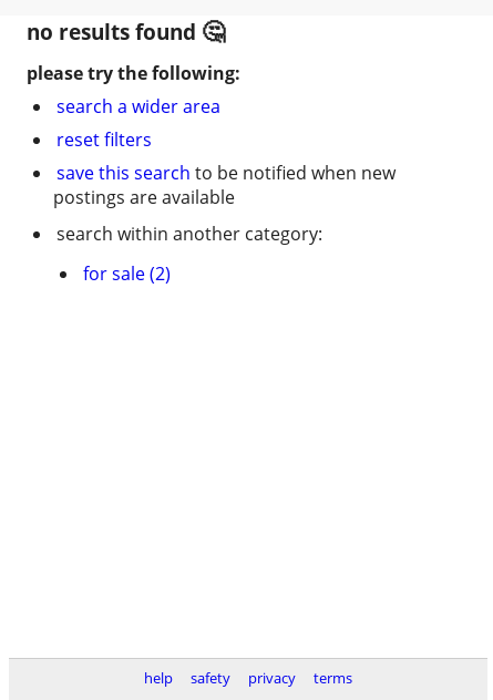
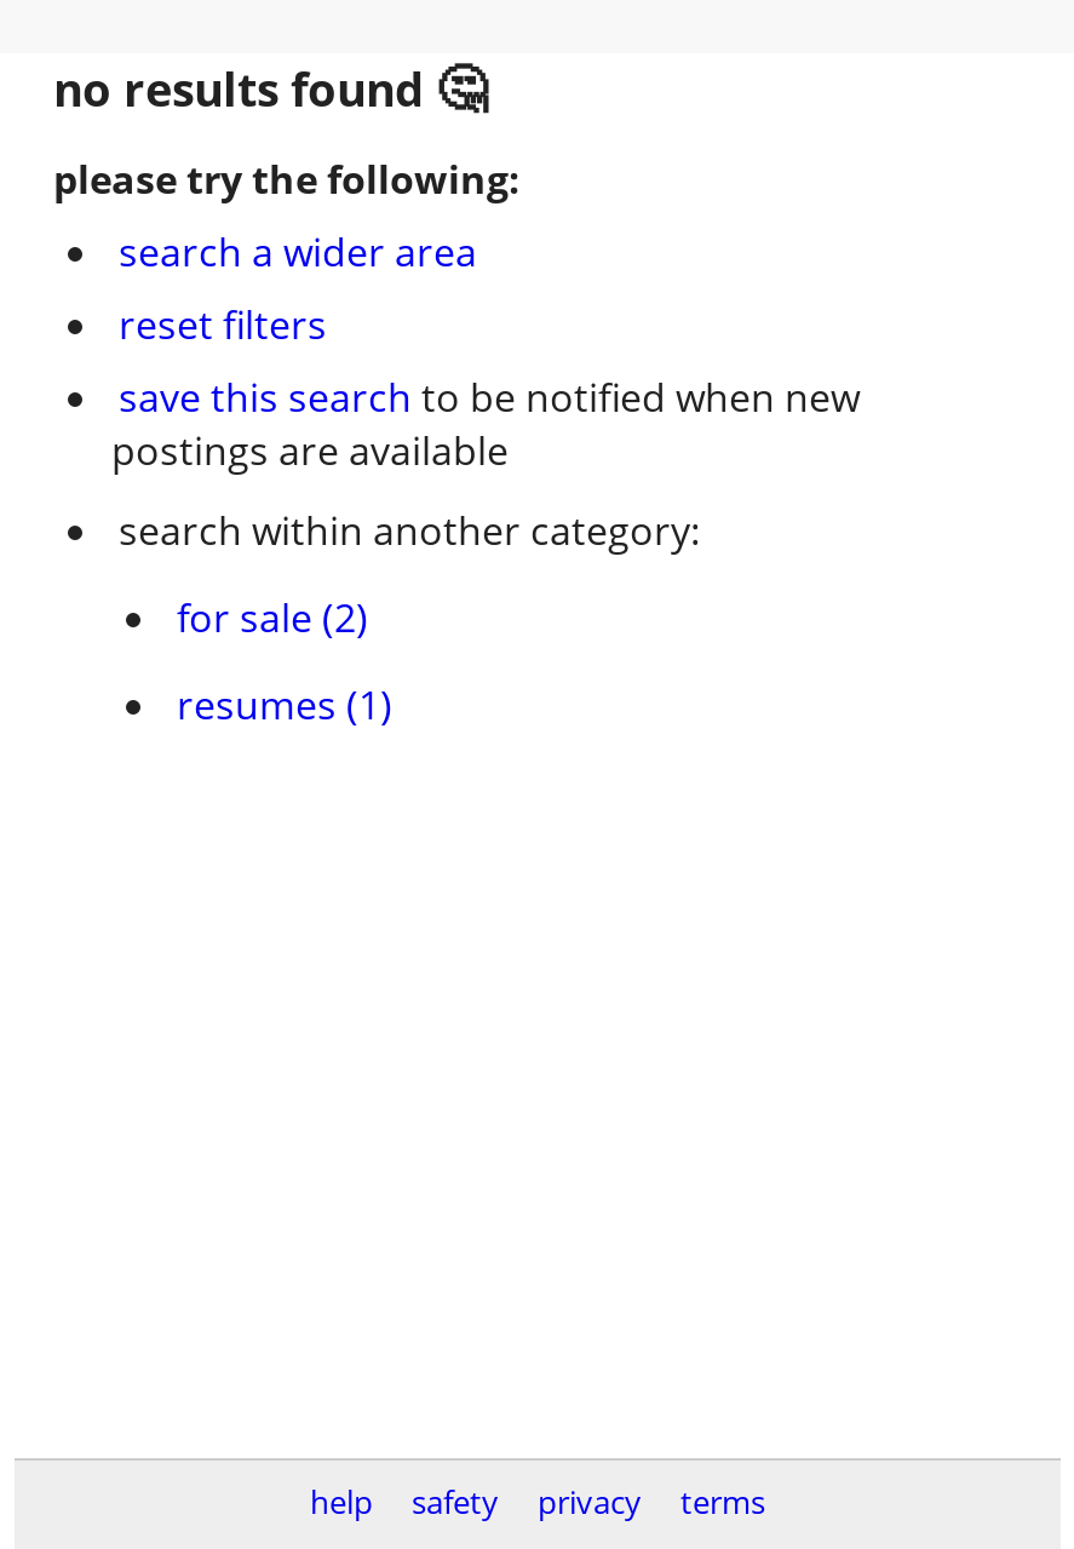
+ resumes (1)
